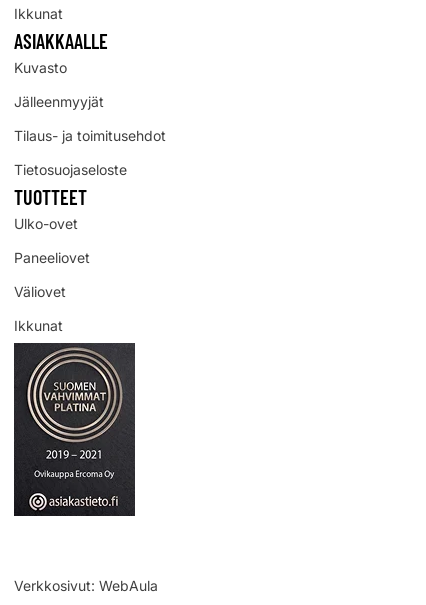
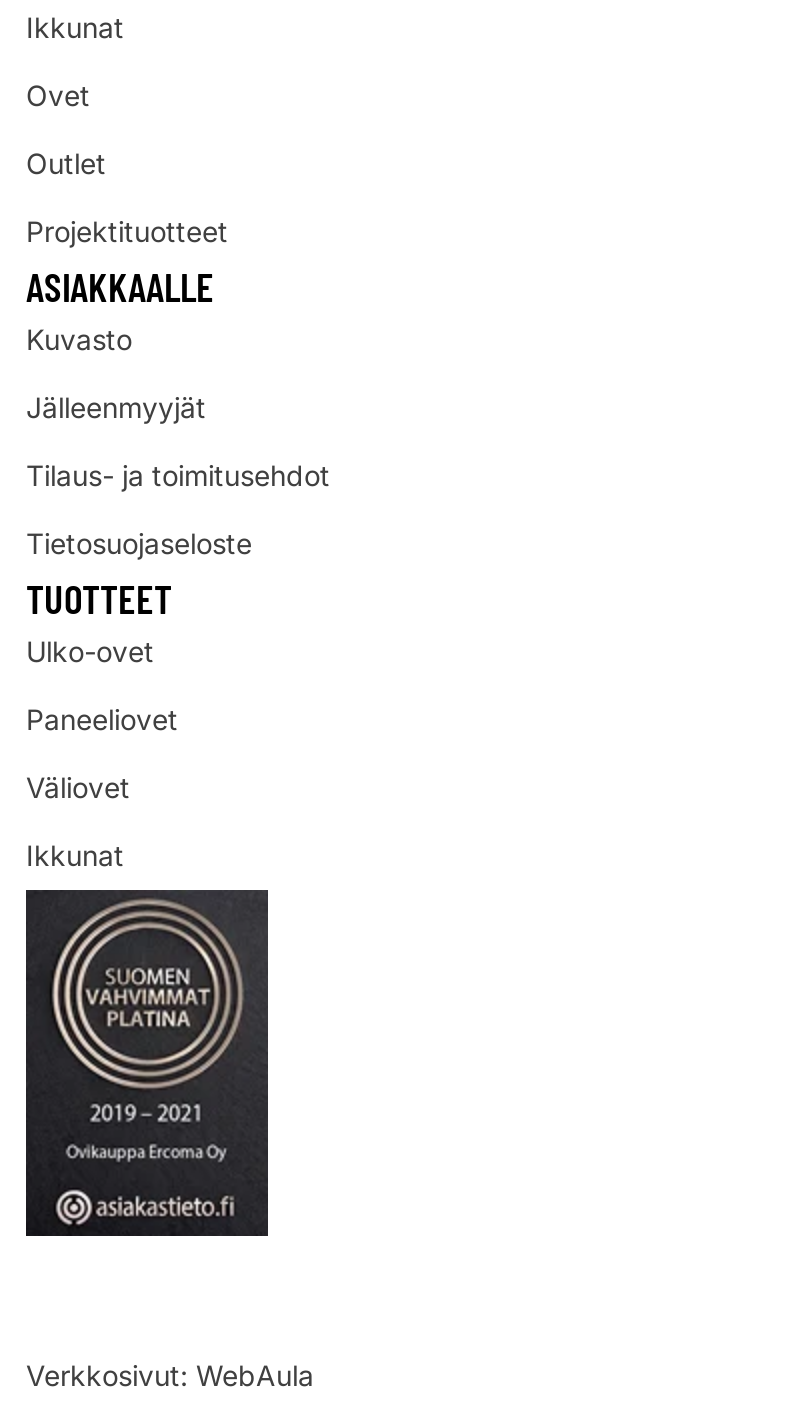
+ Ovet
+ Outlet
+ Projektituotteet
